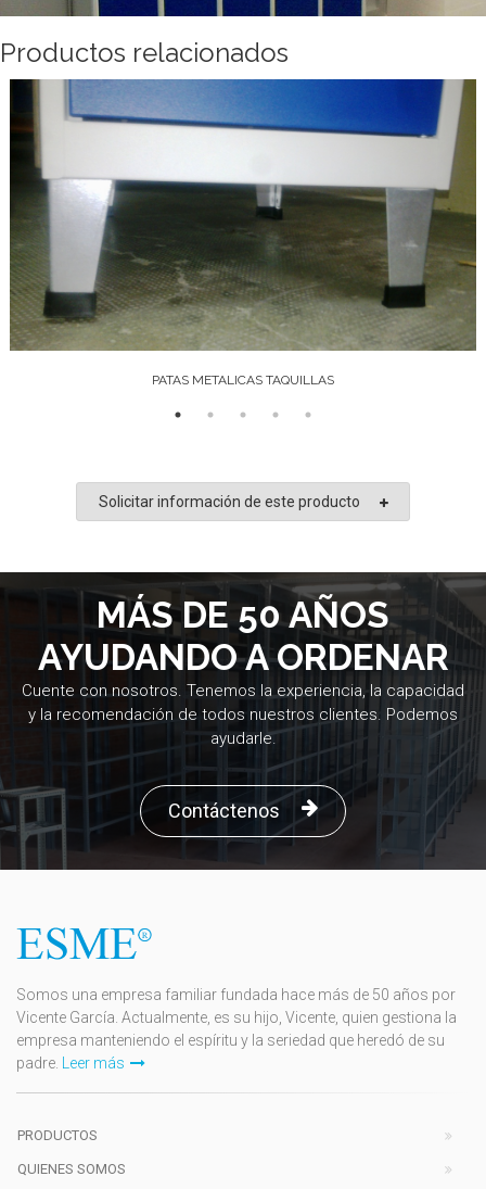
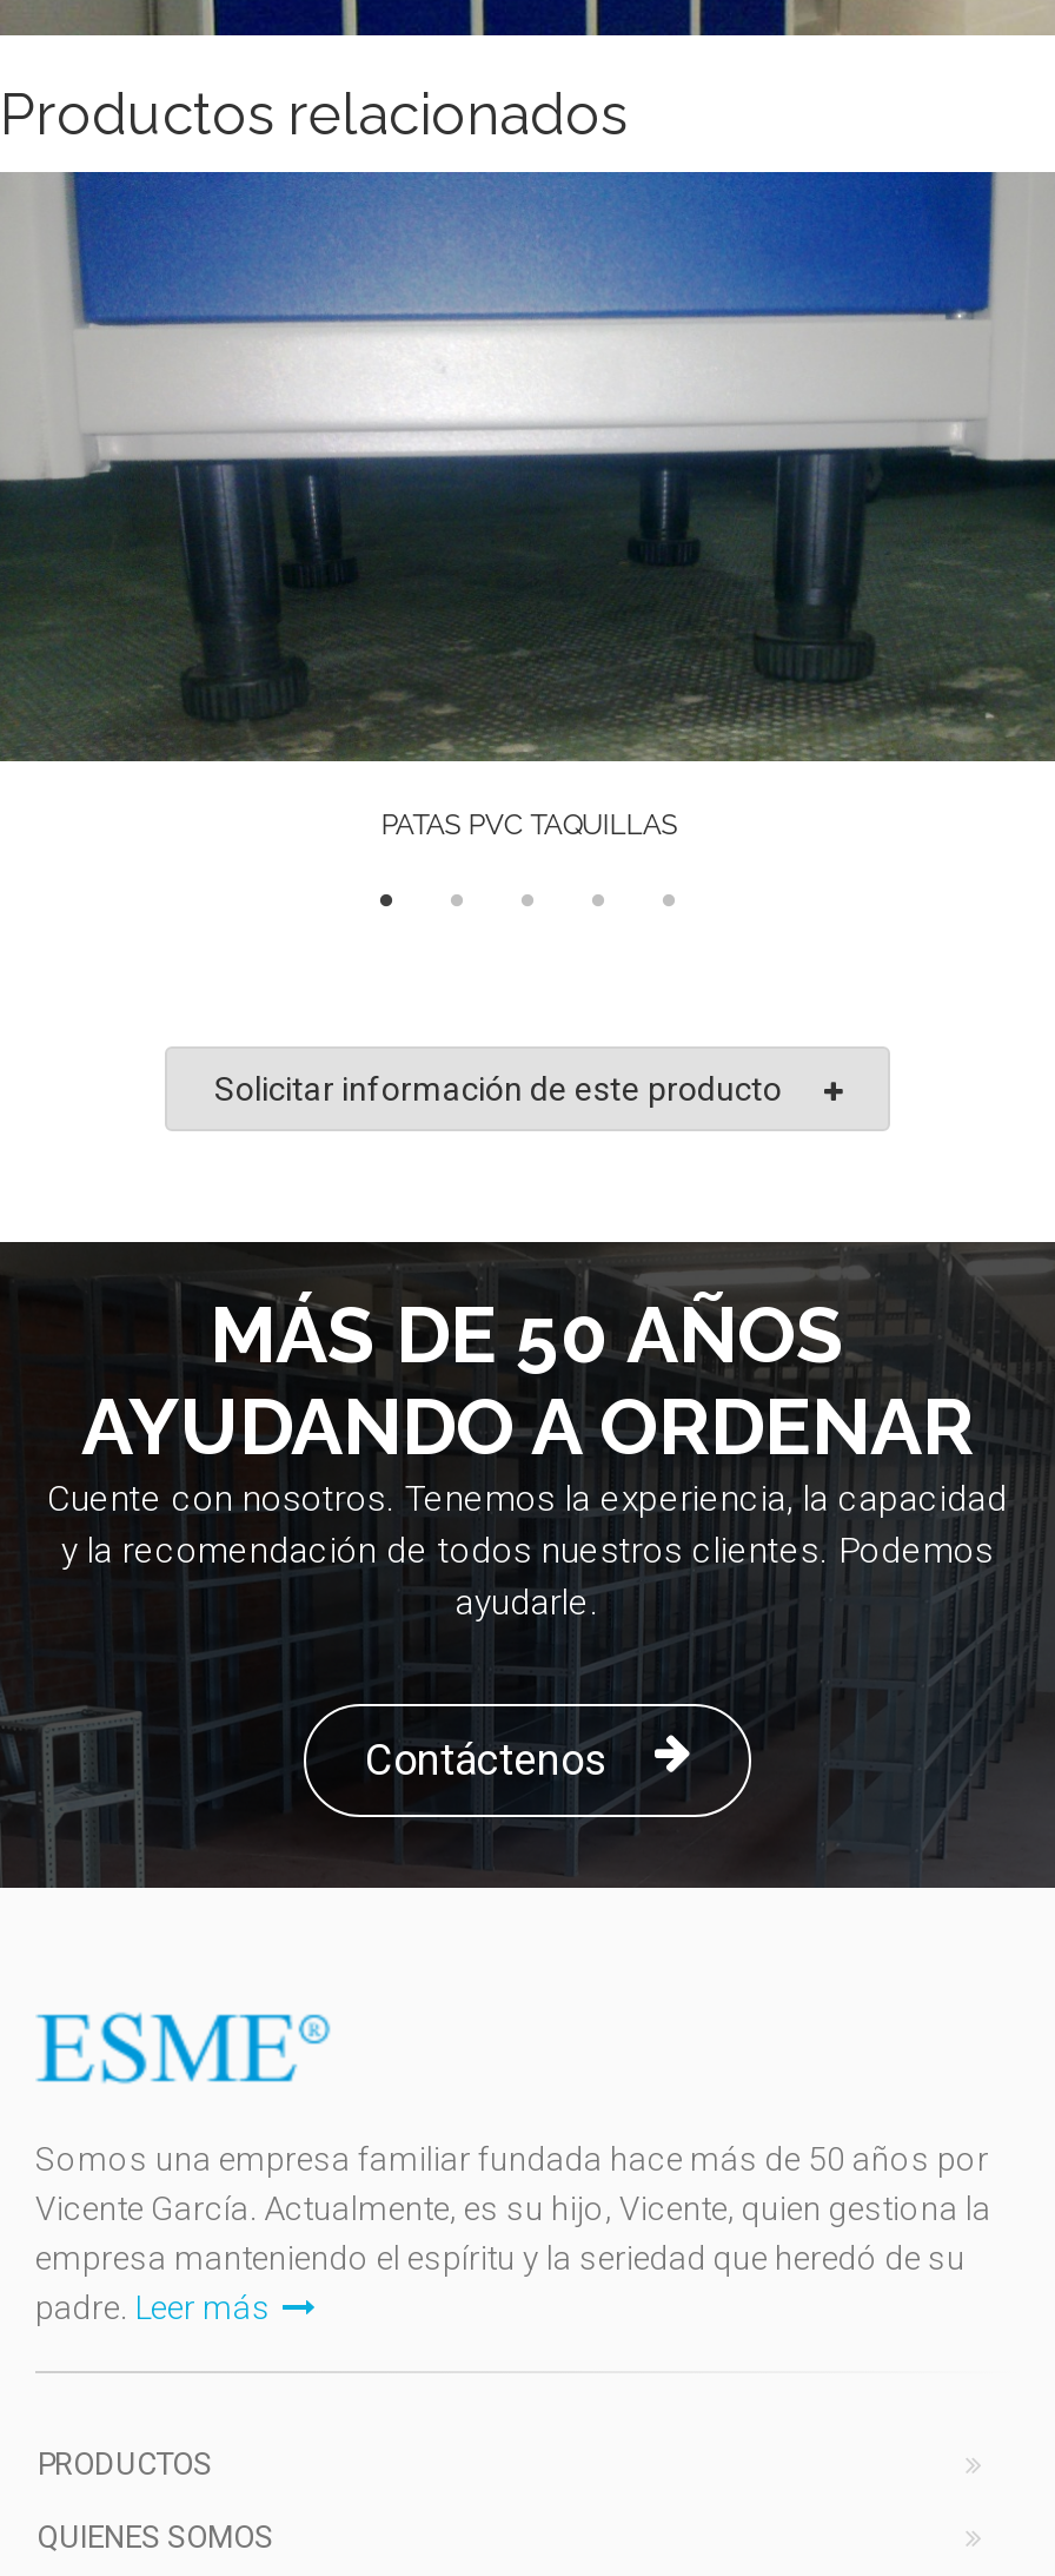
- [image]
- PATAS METALICAS TAQUILLAS
+ [image]
+ PATAS PVC TAQUILLAS
